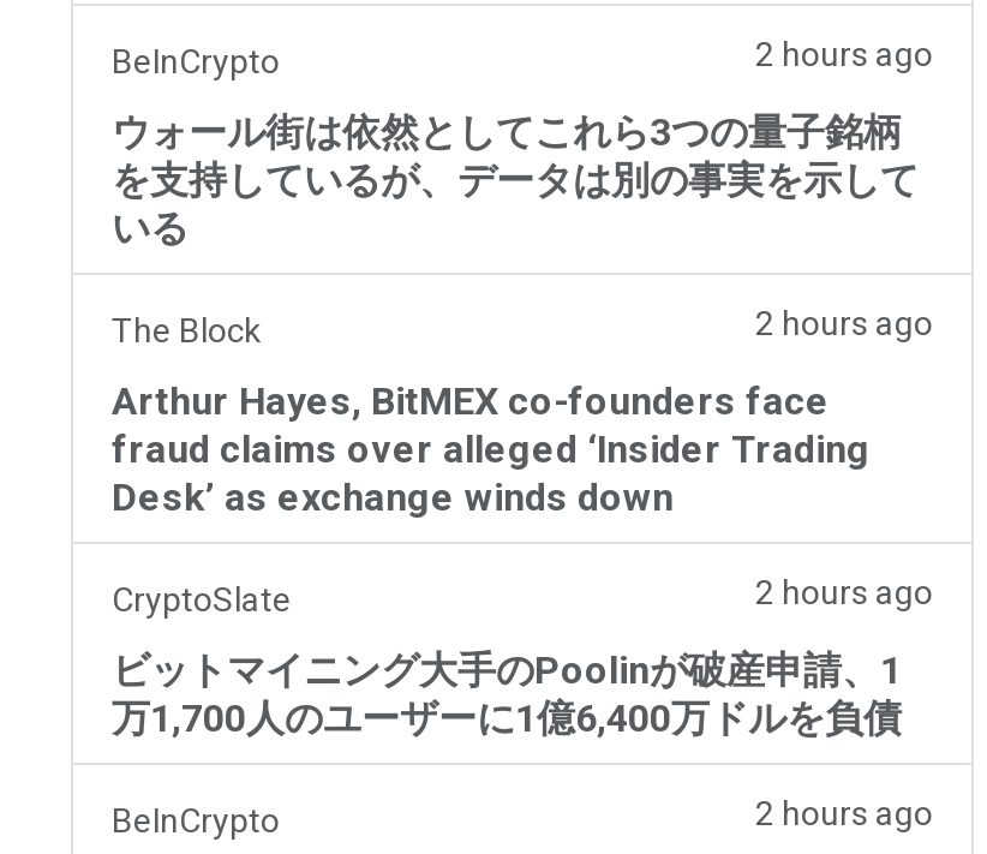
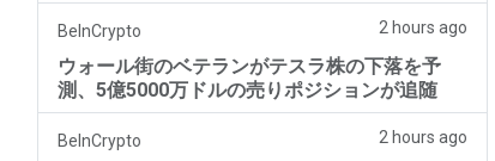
- ウォール街は依然としてこれら3つの量子銘柄
- を支持しているが、データは別の事実を示して
- いる
- The Block
- 2 hours ago
- Arthur Hayes, BitMEX co-founders face
- fraud claims over alleged ‘Insider Trading
- Desk’ as exchange winds down
- CryptoSlate
- 2 hours ago
- ビットマイニング大手のPoolinが破産申請、1
- 万1,700人のユーザーに1億6,400万ドルを負債
+ ウォール街のベテランがテスラ株の下落を予
+ 測、5億5000万ドルの売りポジションが追随
